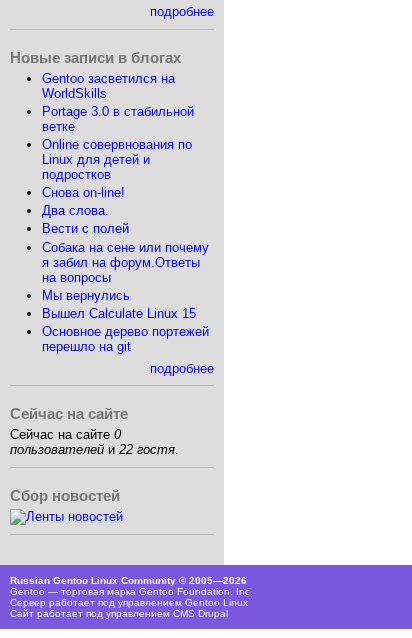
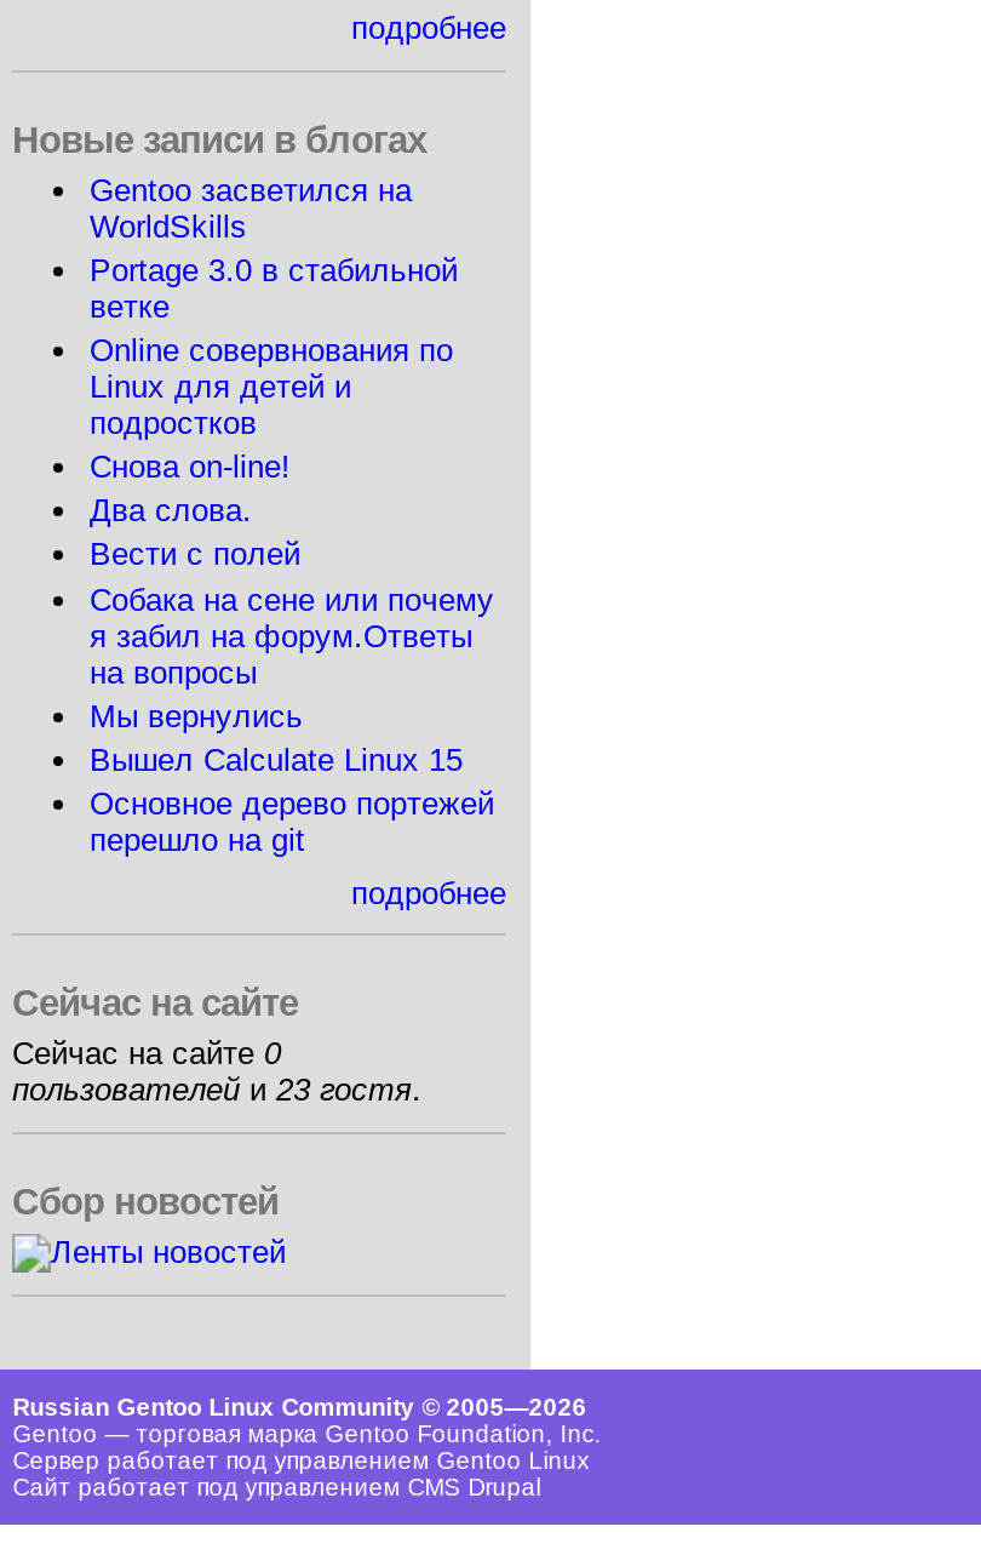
- пользователей и 22 гостя.
+ пользователей и 23 гостя.
